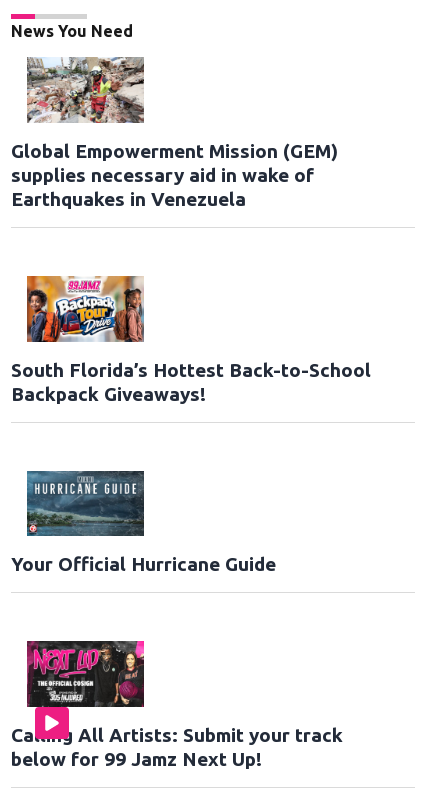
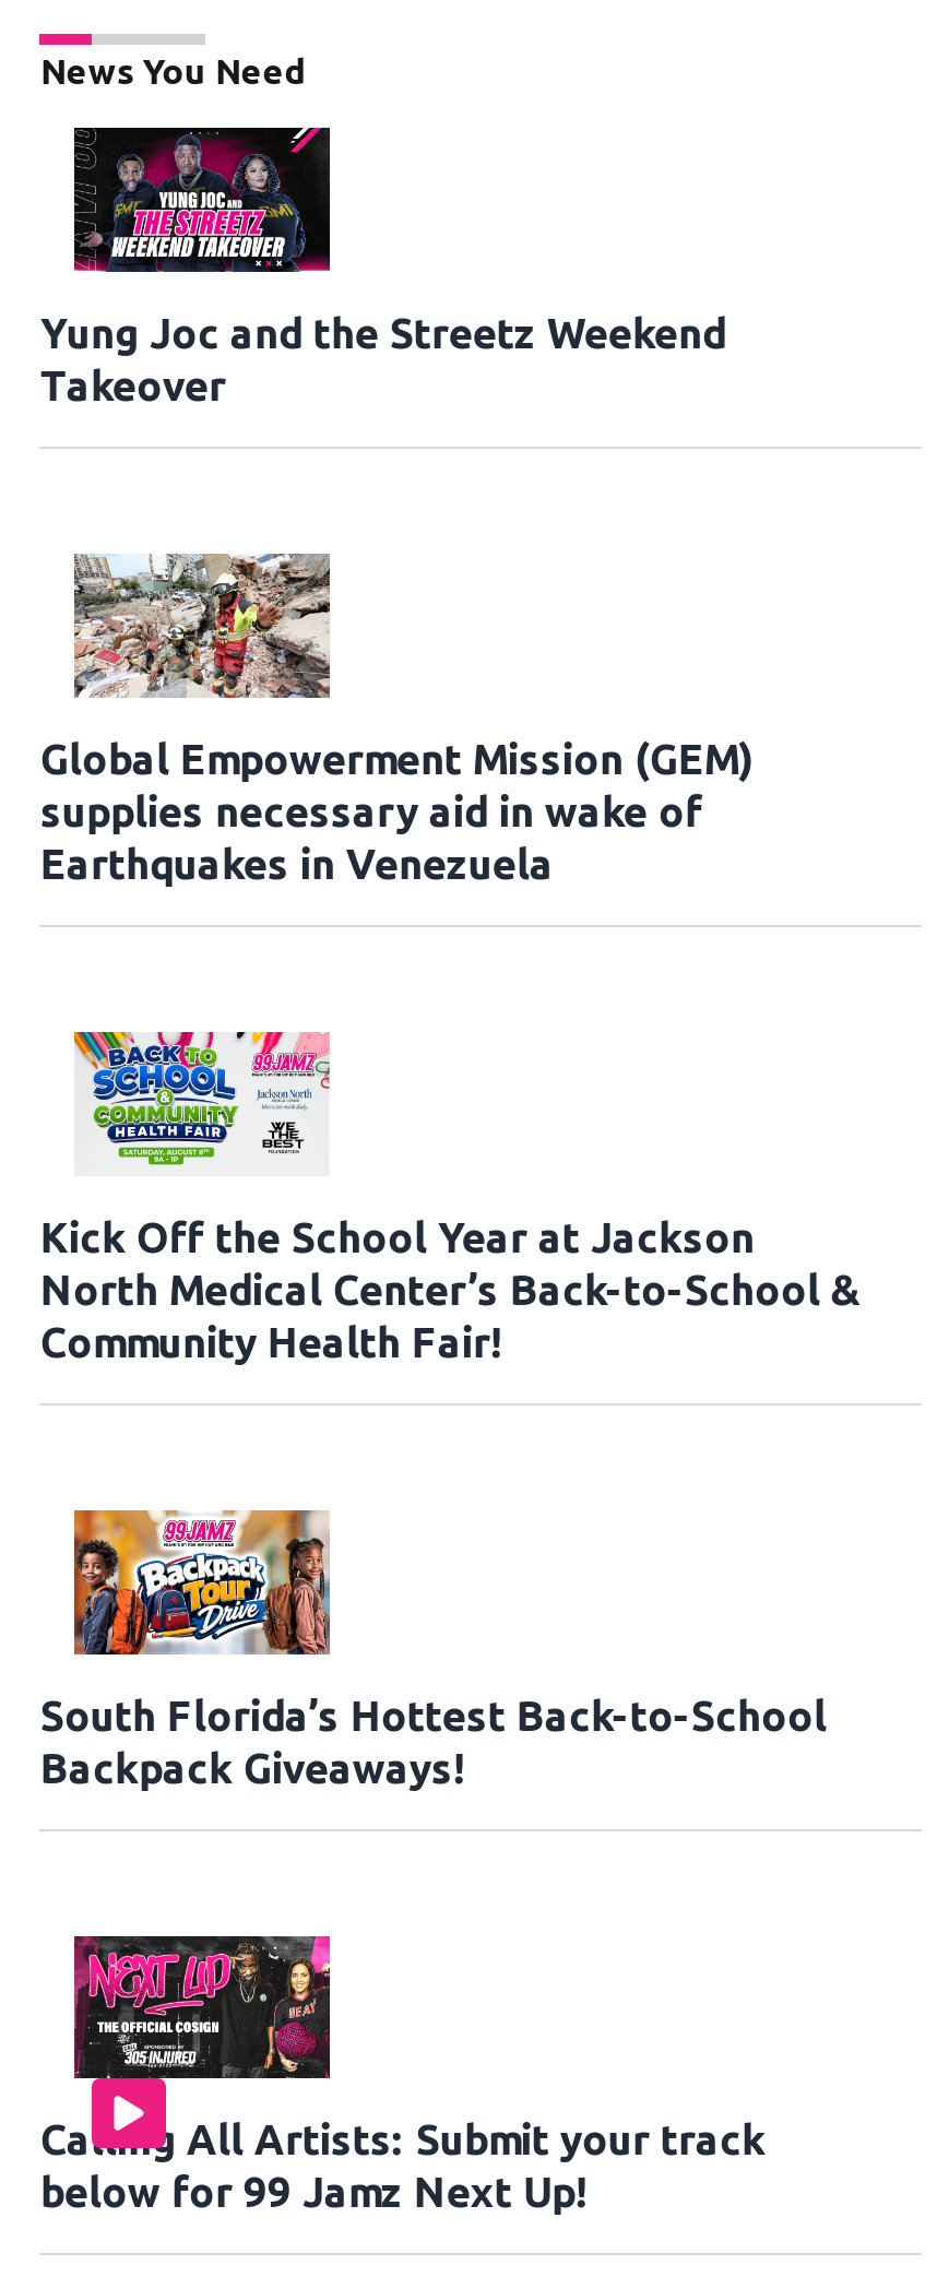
+ [image]
+ Yung Joc and the Streetz Weekend
+ Takeover

+ [image]
+ Kick Off the School Year at Jackson
+ North Medical Center’s Back-to-School &
+ Community Health Fair!

moved down: [image] | South Florida’s Hottest Back-to-School | Backpack Giveaways!

- [image]
- Your Official Hurricane Guide
